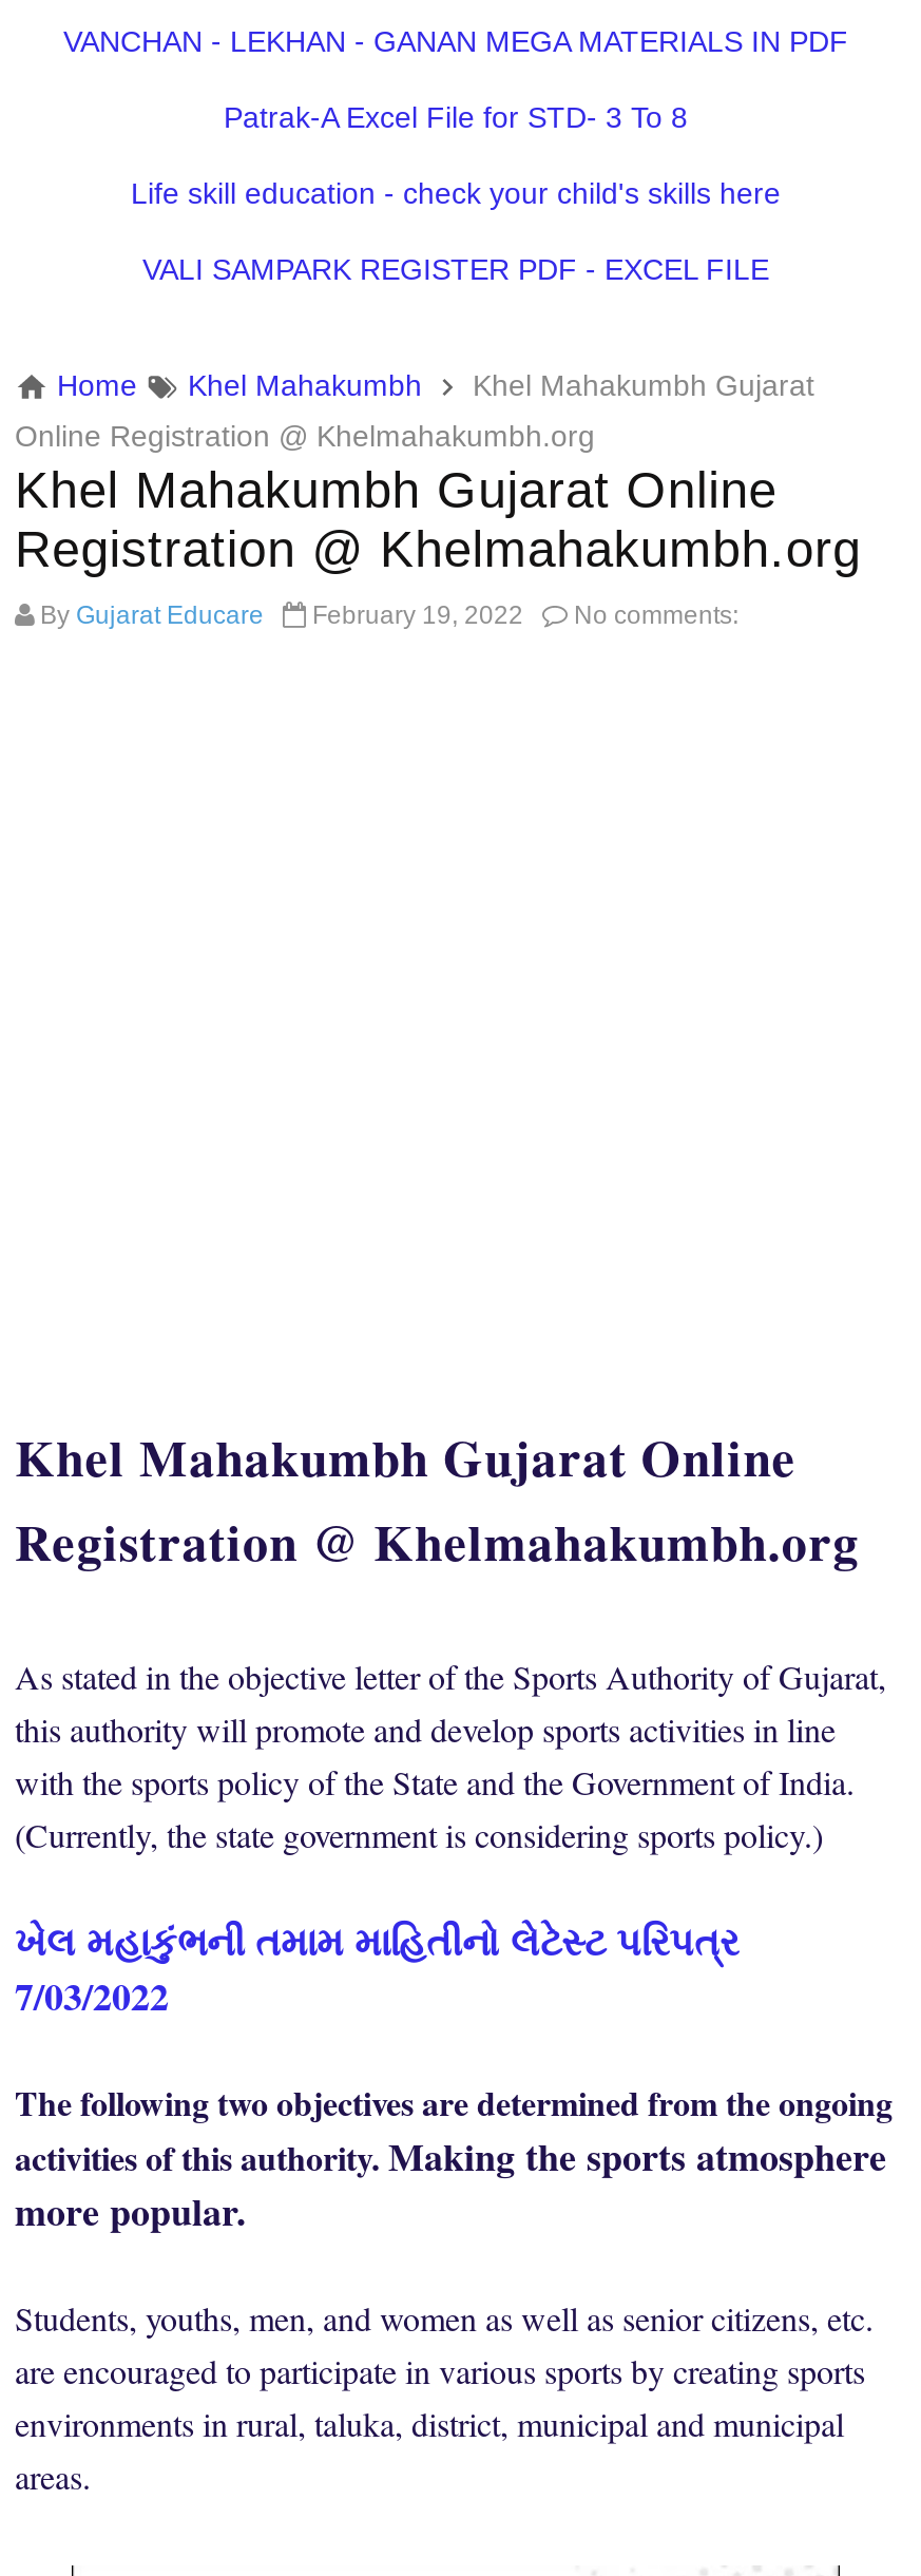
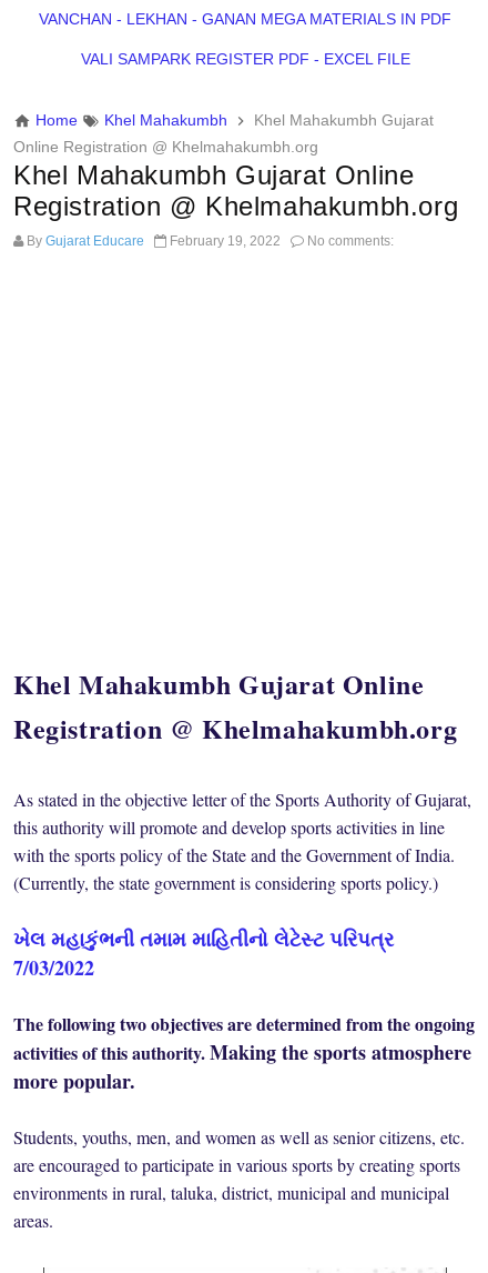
- Patrak-A Excel File for STD- 3 To 8
- Life skill education - check your child's skills here
